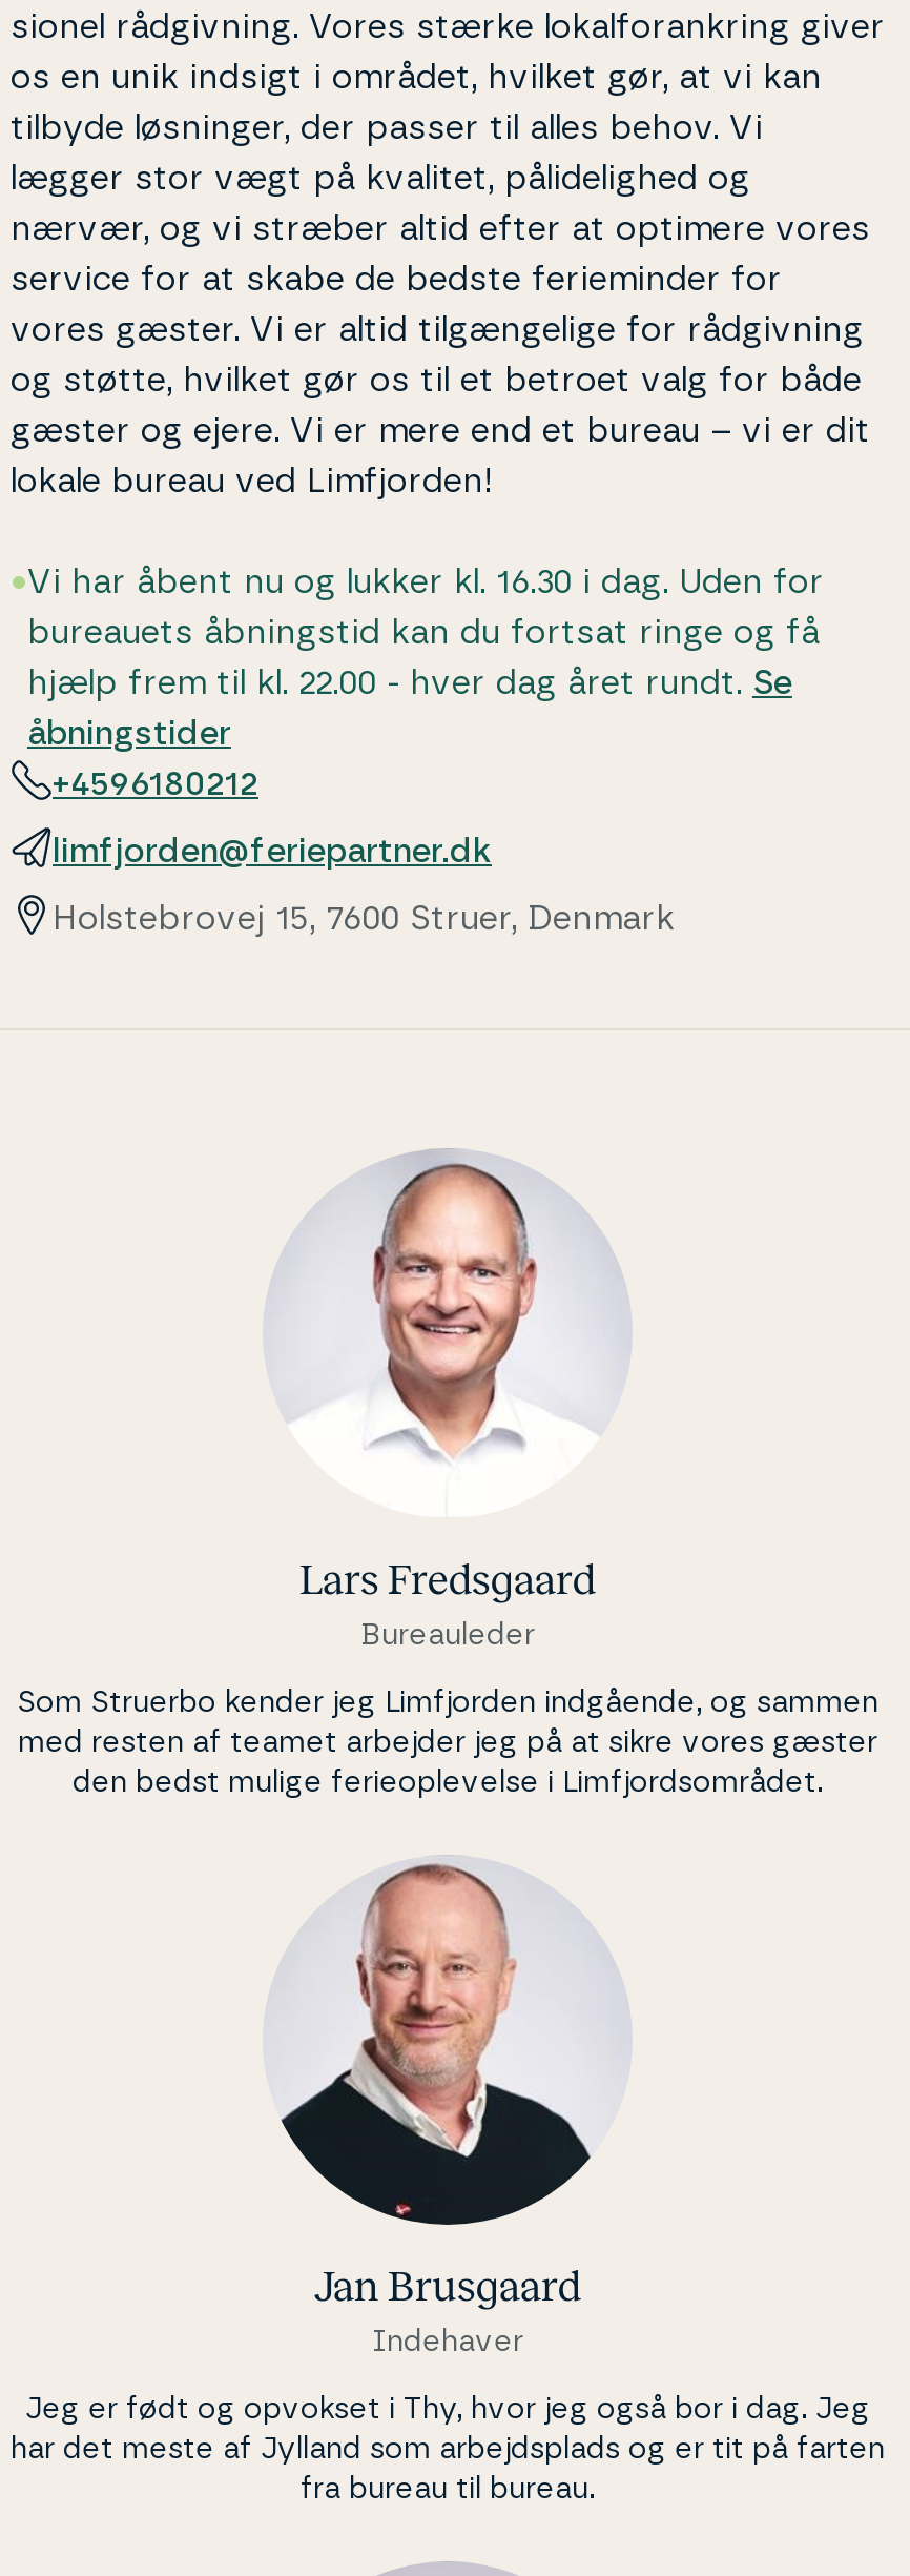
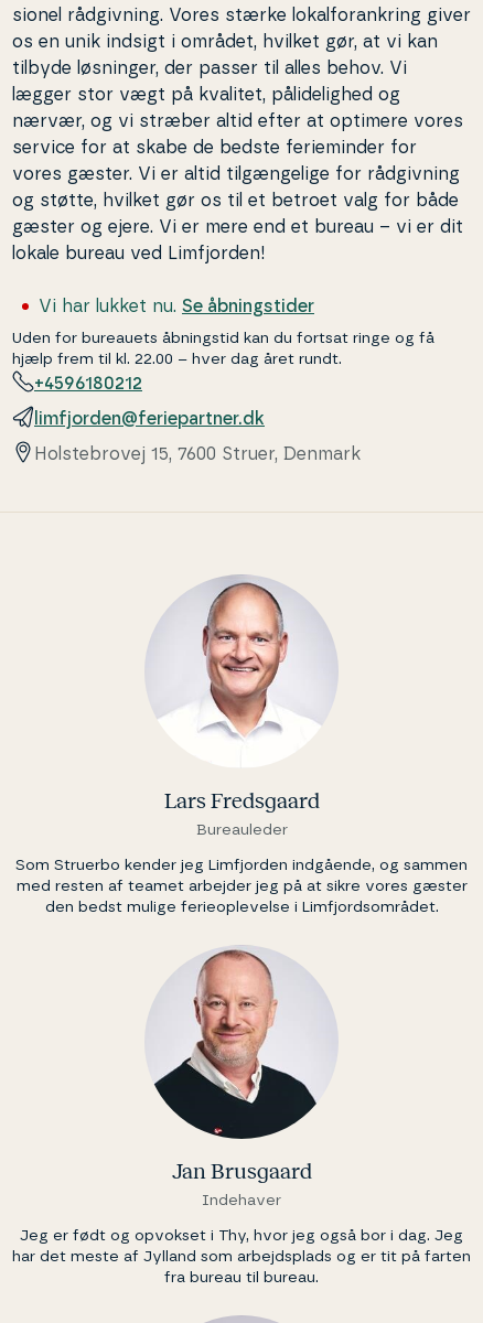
- Vi har åbent nu og lukker kl. 16.30 i dag. Uden for
- bureauets åbningstid kan du fortsat ringe og få
- hjælp frem til kl. 22.00 - hver dag året rundt. Se
- åbningstider
+ Vi har lukket nu. Se åbningstider
+ Uden for bureauets åbningstid kan du fortsat ringe og få
+ hjælp frem til kl. 22.00 – hver dag året rundt.
